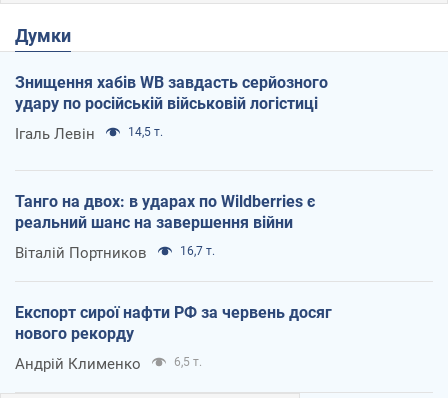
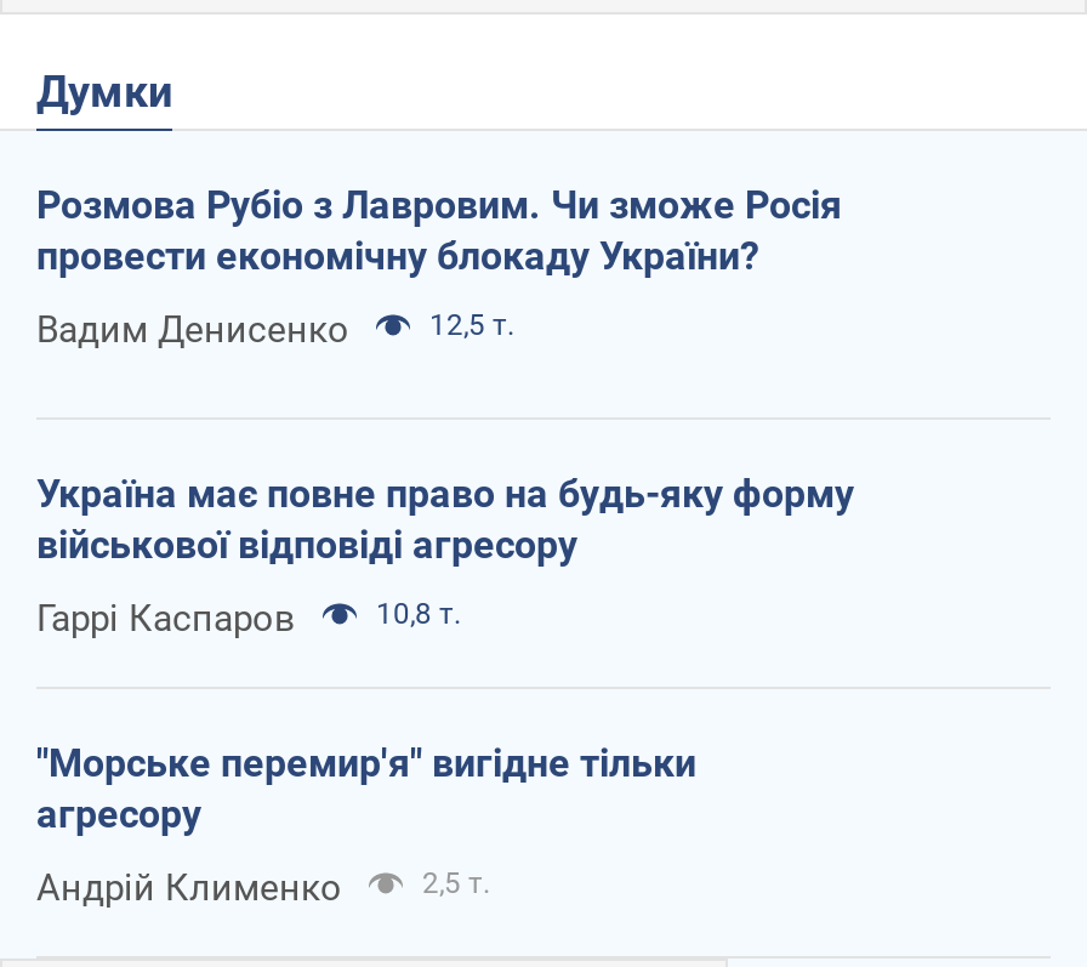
- Знищення хабів WB завдасть серйозного
- удару по російській військовій логістиці
+ Розмова Рубіо з Лавровим. Чи зможе Росія
+ провести економічну блокаду України?

- Ігаль Левін
- 14,5 т.
+ Вадим Денисенко
+ 12,5 т.

- Танго на двох: в ударах по Wildberries є
- реальний шанс на завершення війни
+ Україна має повне право на будь-яку форму
+ військової відповіді агресору

- Віталій Портников
- 16,7 т.
+ Гаррі Каспаров
+ 10,8 т.

- Експорт сирої нафти РФ за червень досяг
- нового рекорду
+ "Морське перемир'я" вигідне тільки
+ агресору

- 6,5 т.
+ 2,5 т.
